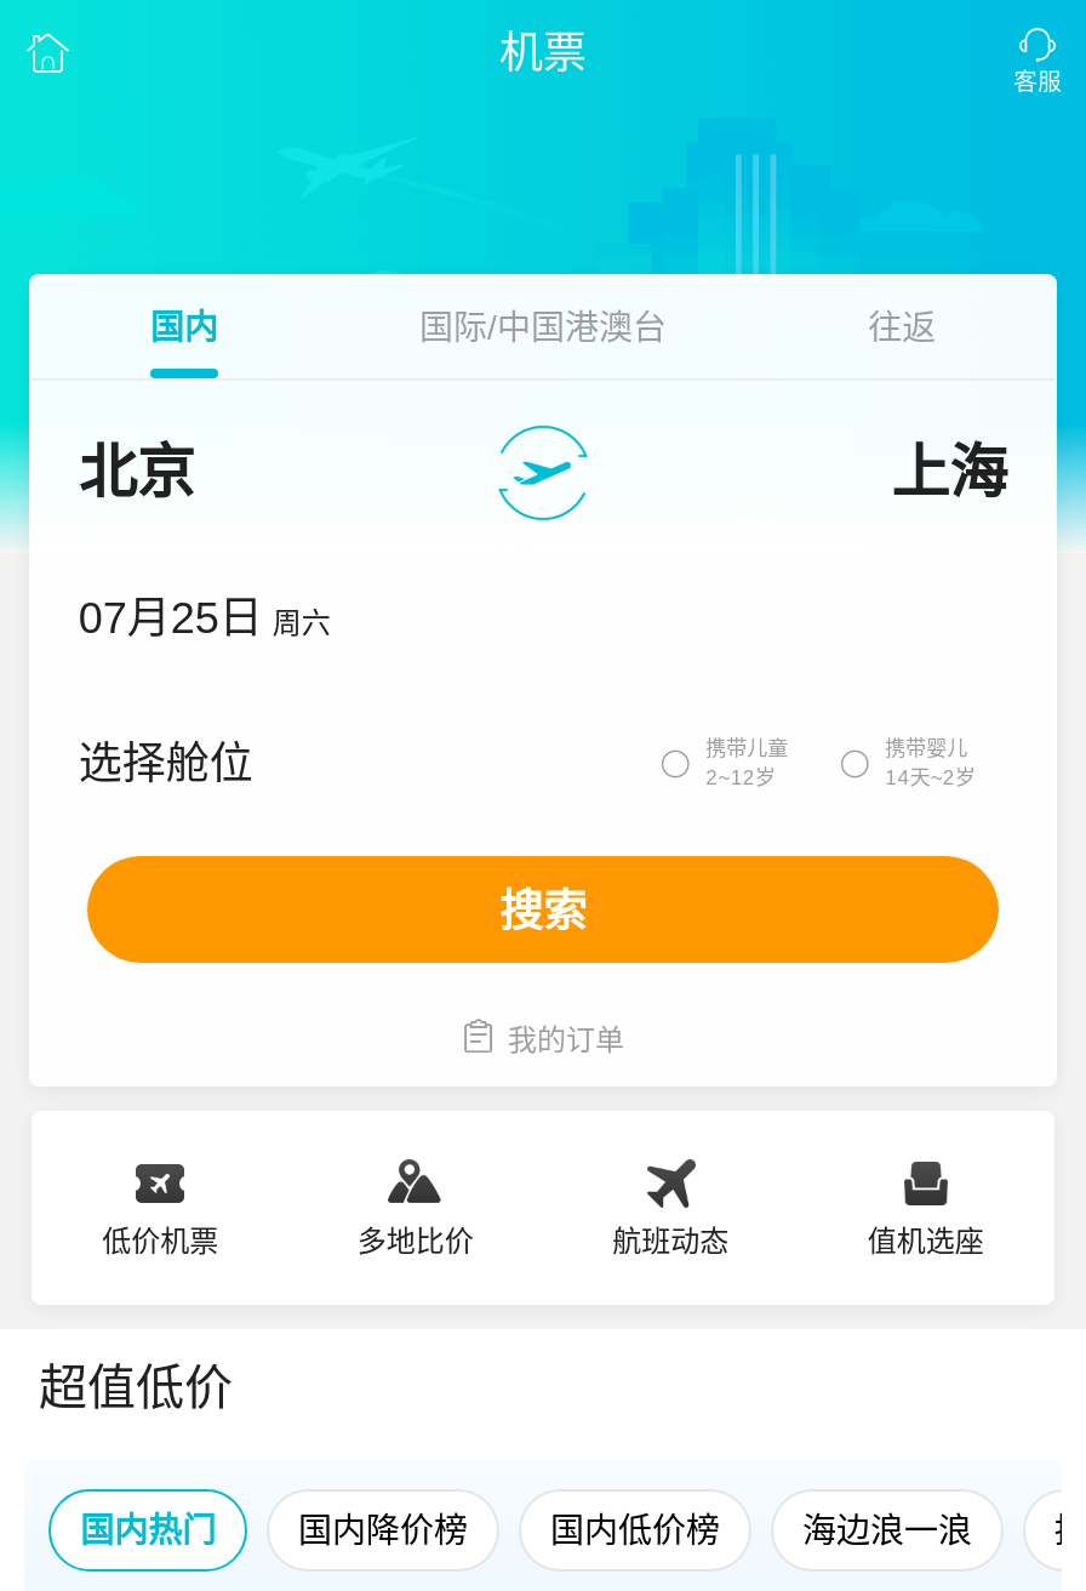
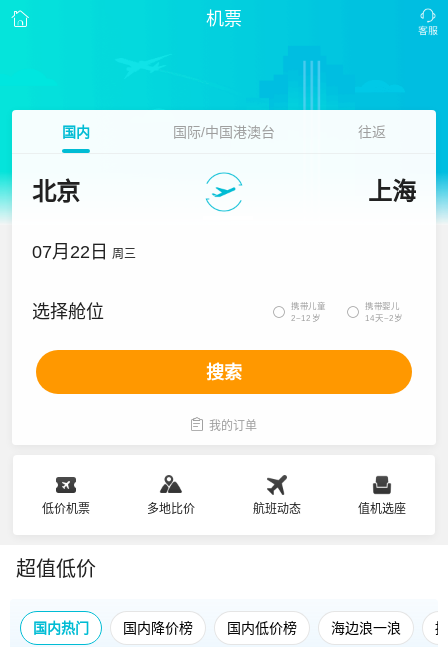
- 07月25日 周六
+ 07月22日 周三
